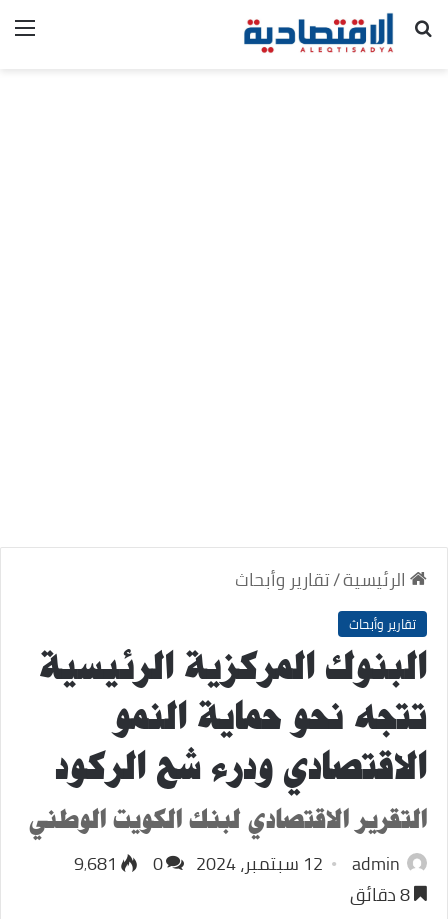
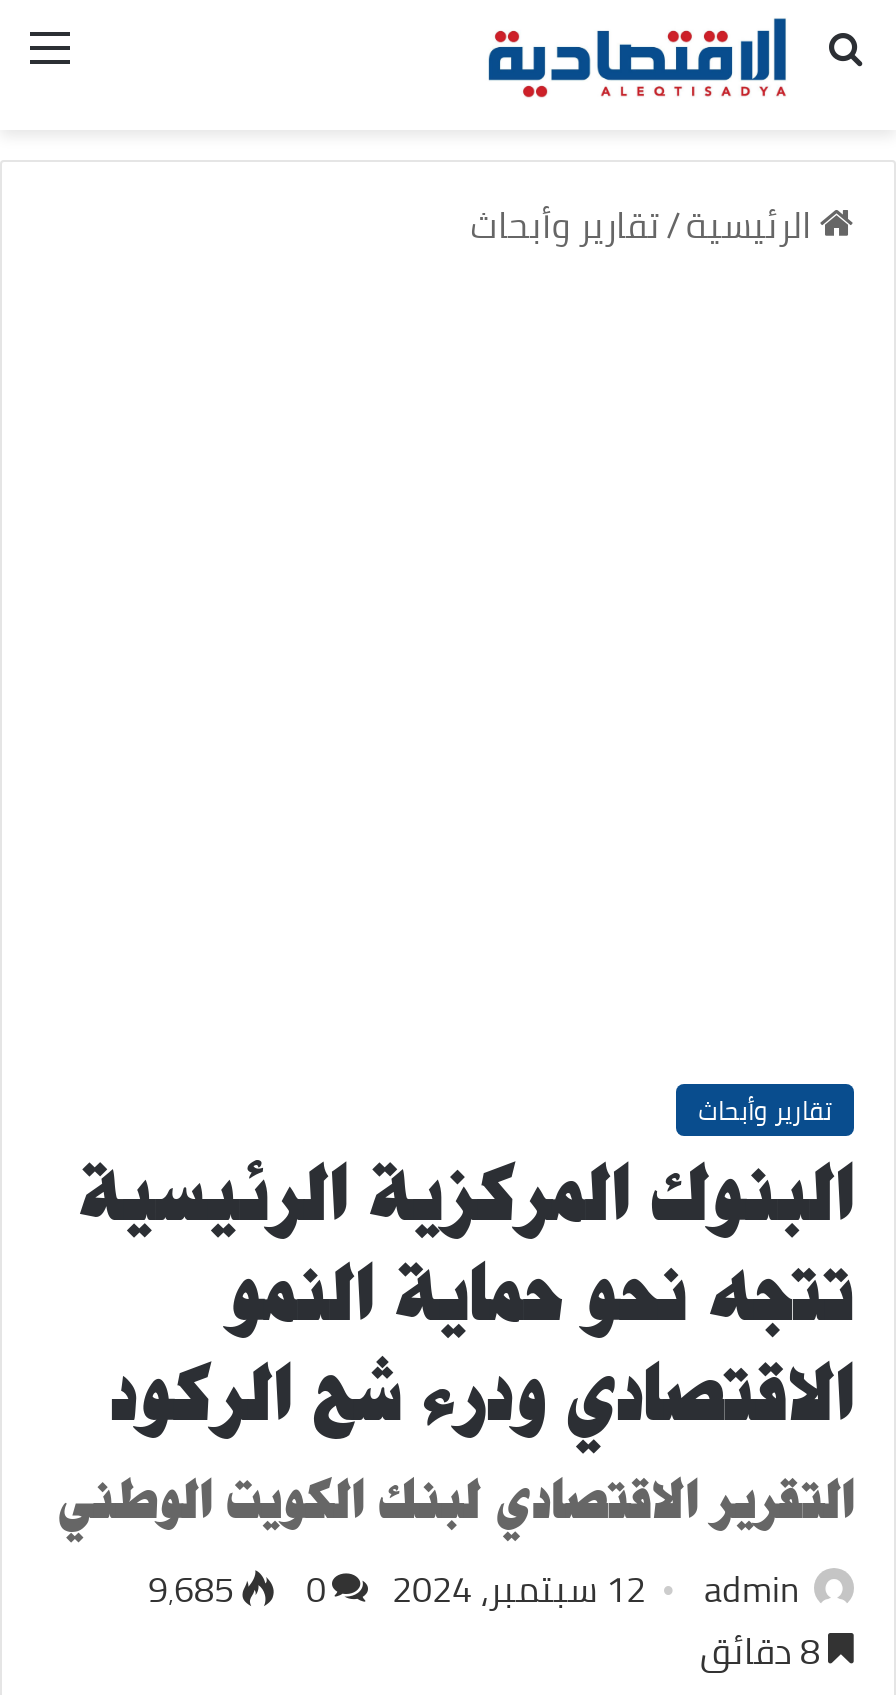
moved up: الرئيسية / تقارير وأبحاث

- 9٬681
+ 9٬685
